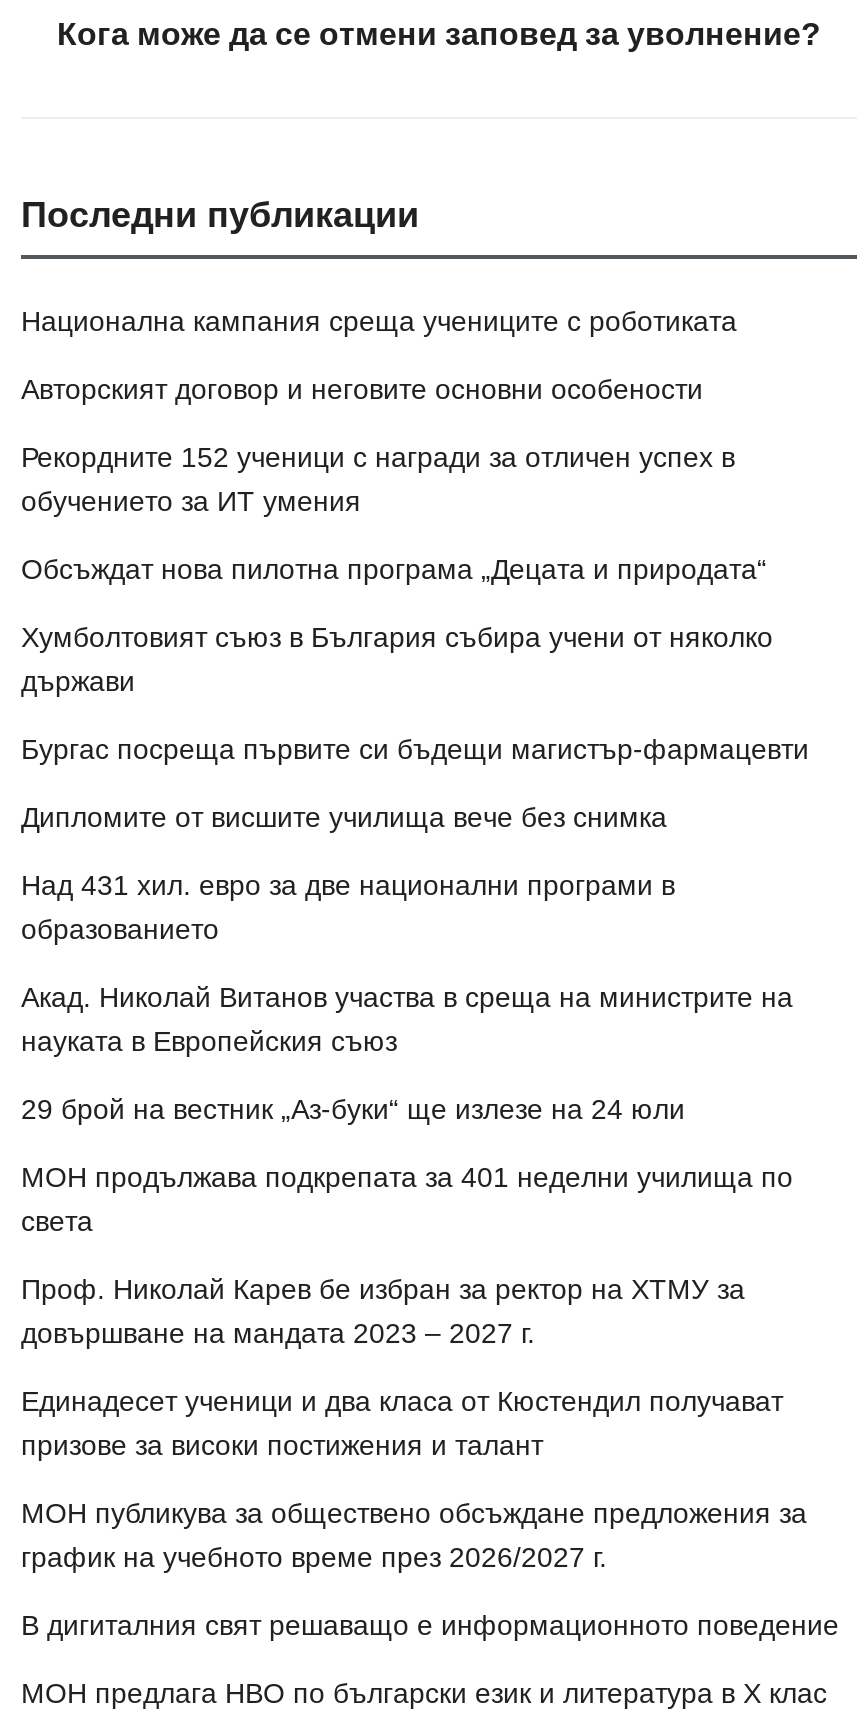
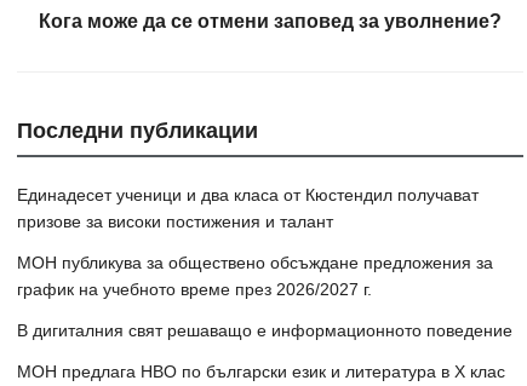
- Национална кампания среща учениците с роботиката
- Авторският договор и неговите основни особености
- Рекордните 152 ученици с награди за отличен успех в
- обучението за ИТ умения
- Обсъждат нова пилотна програма „Децата и природата“
- Хумболтовият съюз в България събира учени от няколко
- държави
- Бургас посреща първите си бъдещи магистър-фармацевти
- Дипломите от висшите училища вече без снимка
- Над 431 хил. евро за две национални програми в
- образованието
- Акад. Николай Витанов участва в среща на министрите на
- науката в Европейския съюз
- 29 брой на вестник „Аз-буки“ ще излезе на 24 юли
- МОН продължава подкрепата за 401 неделни училища по
- света
- Проф. Николай Карев бе избран за ректор на ХТМУ за
- довършване на мандата 2023 – 2027 г.
